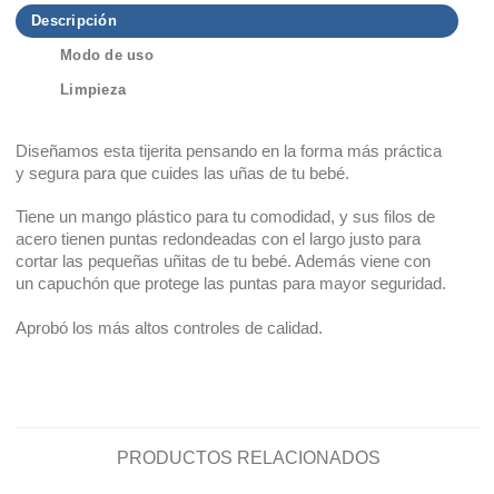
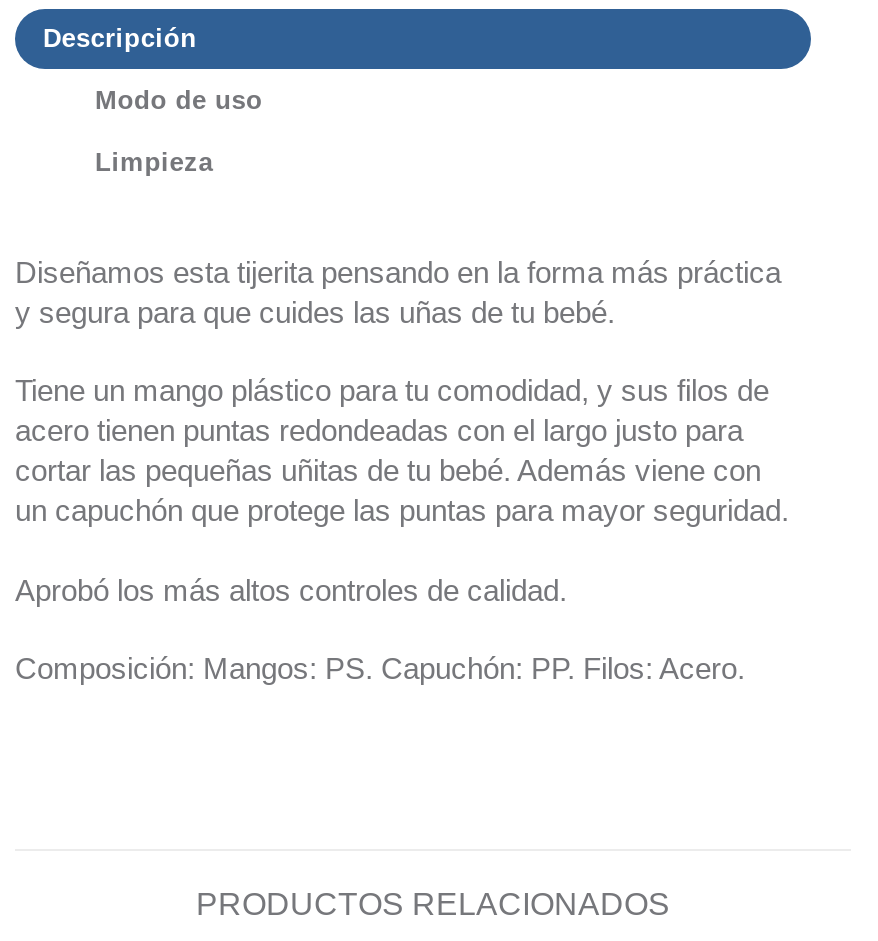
+ Composición: Mangos: PS. Capuchón: PP. Filos: Acero.
